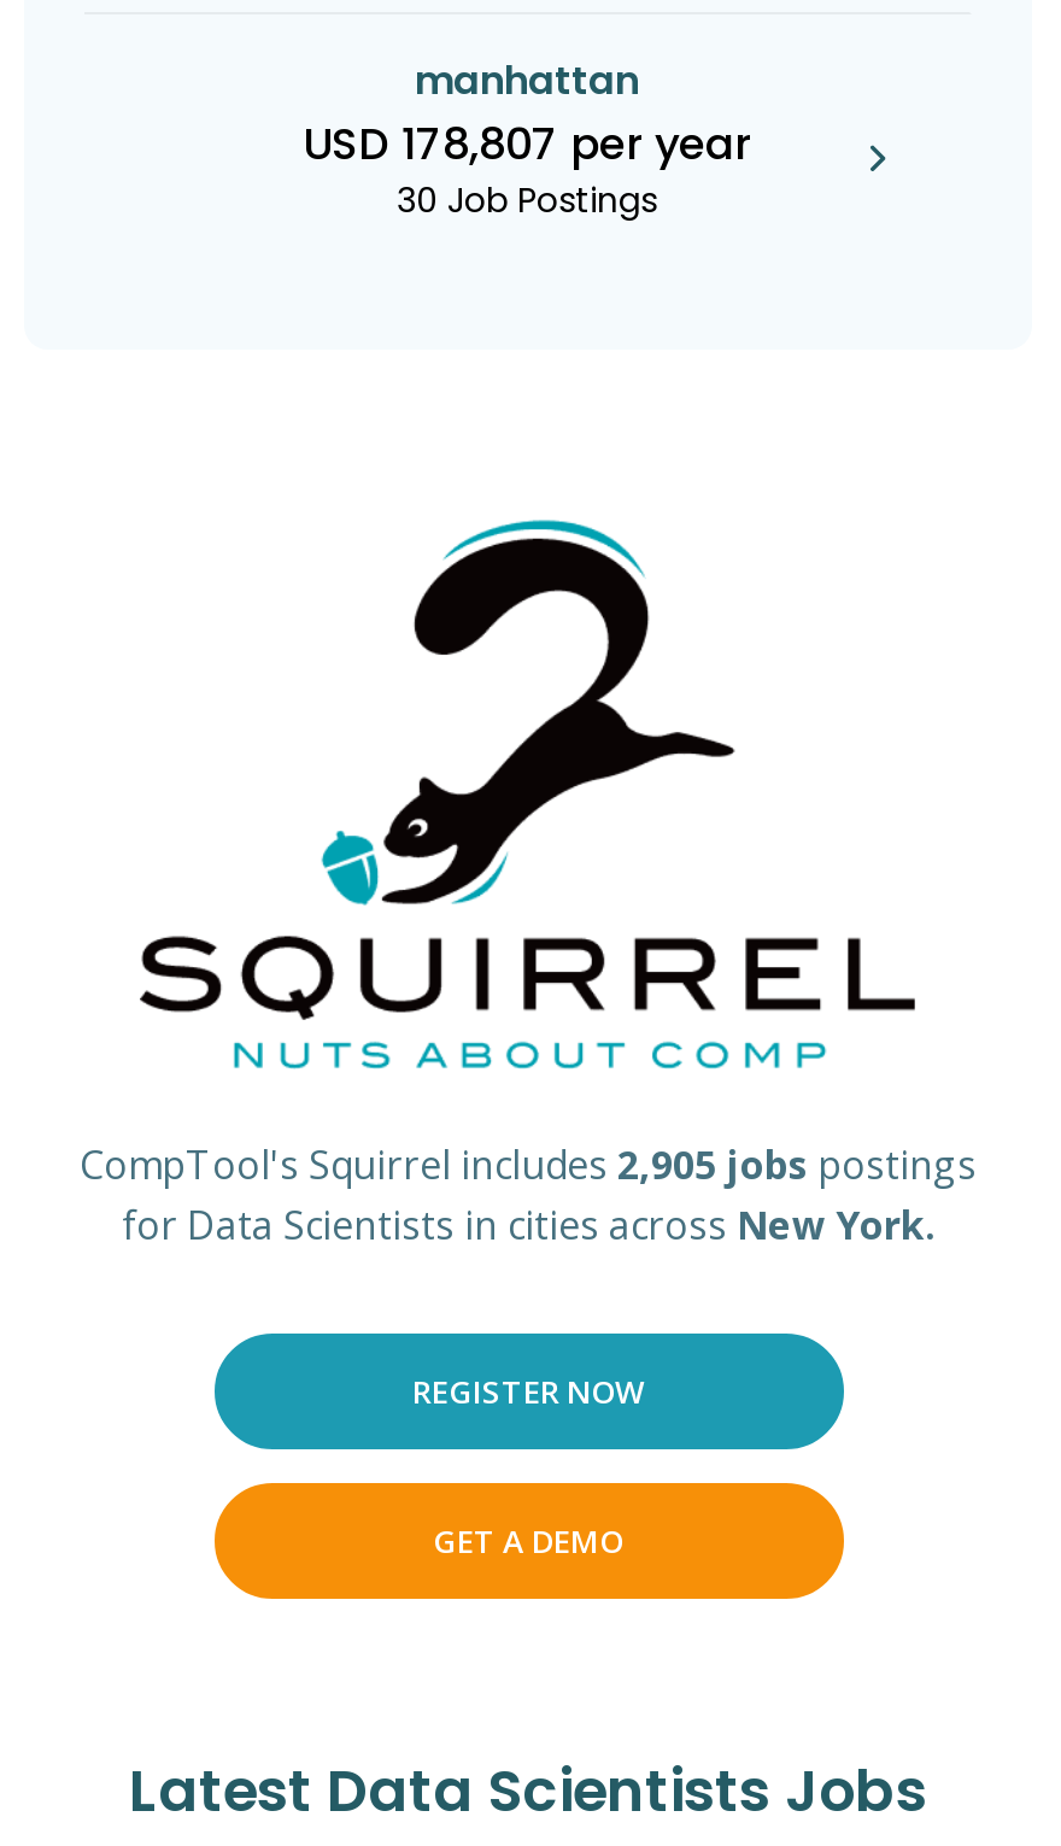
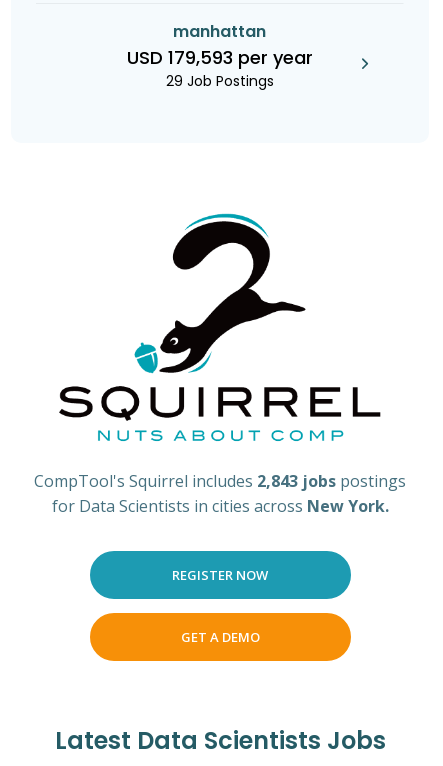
- USD 178,807 per year
+ USD 179,593 per year

- 30 Job Postings
+ 29 Job Postings

- CompTool's Squirrel includes 2,905 jobs postings
+ CompTool's Squirrel includes 2,843 jobs postings
